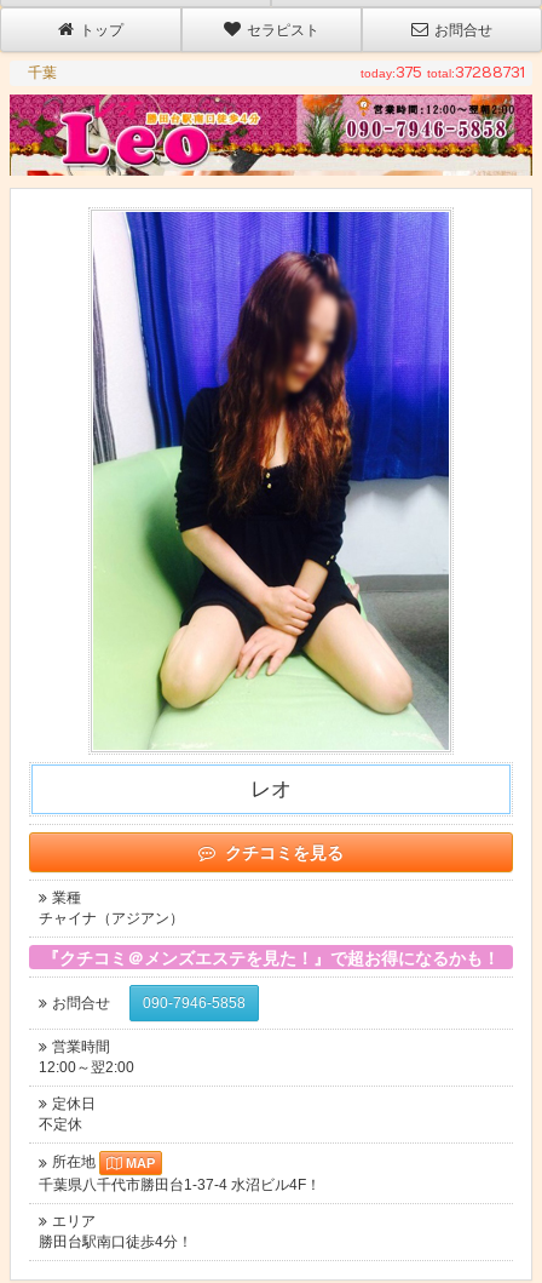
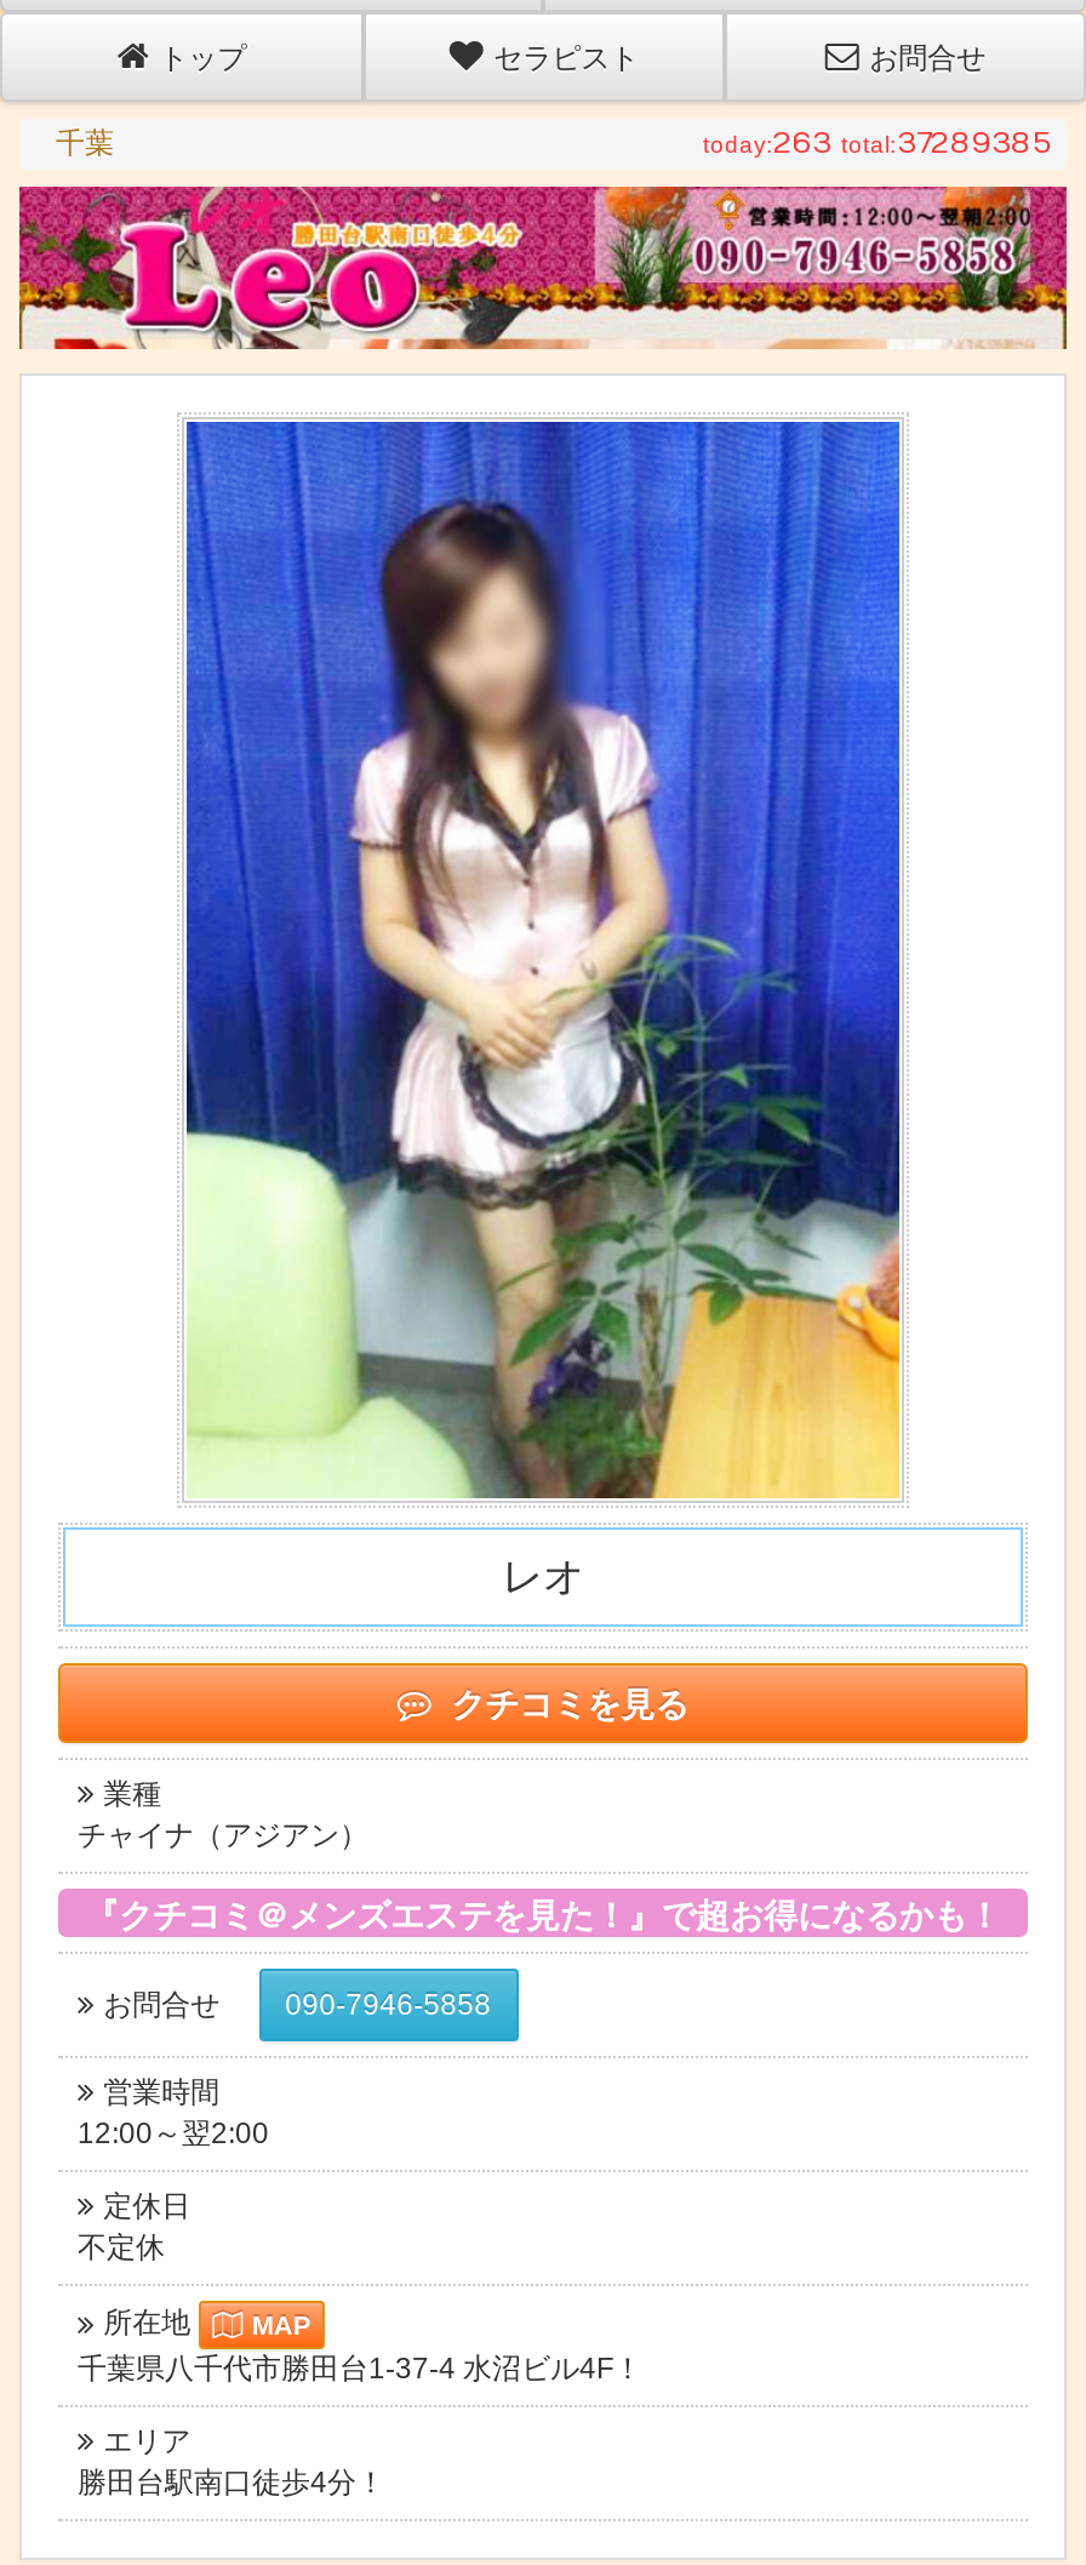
- 375
+ 263

- 37288731
+ 37289385

- [image]
+ [image]
